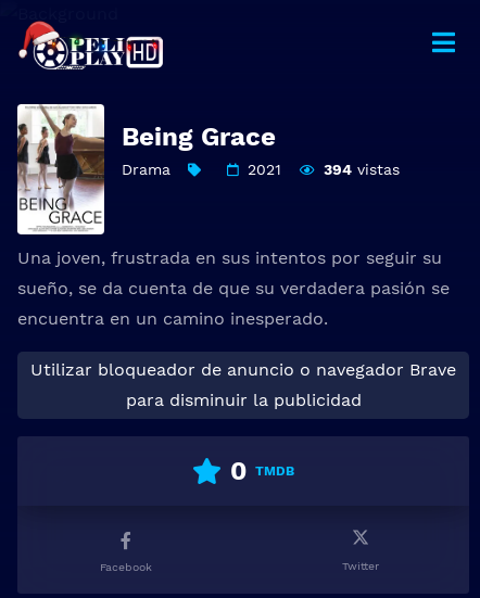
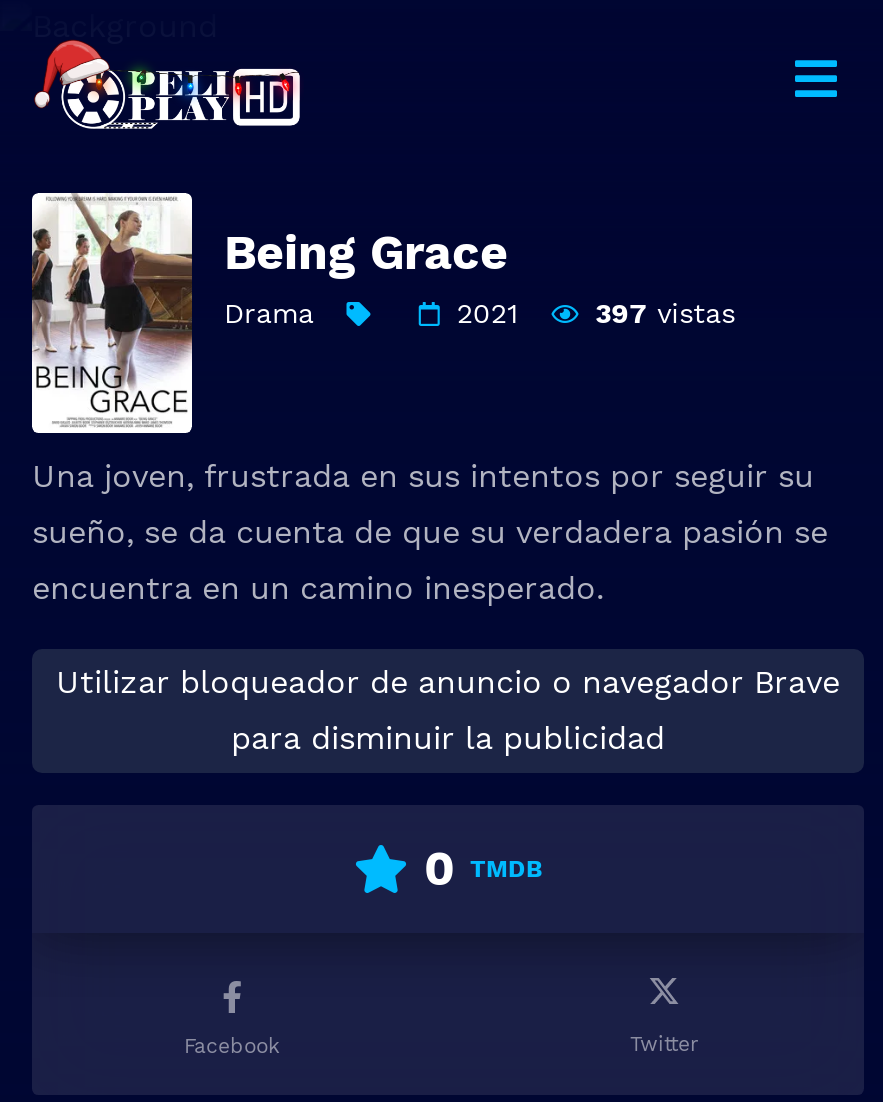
- 394 vistas
+ 397 vistas
